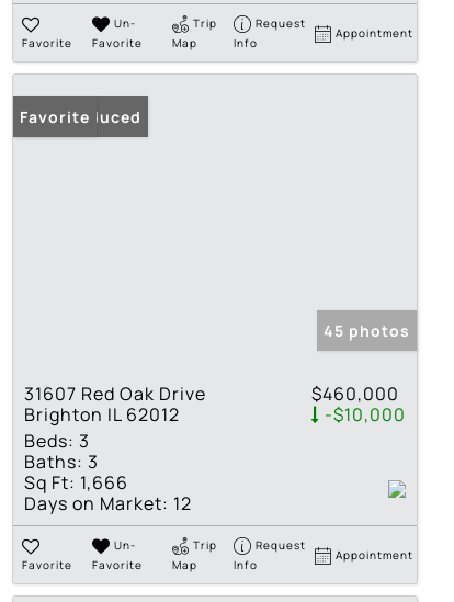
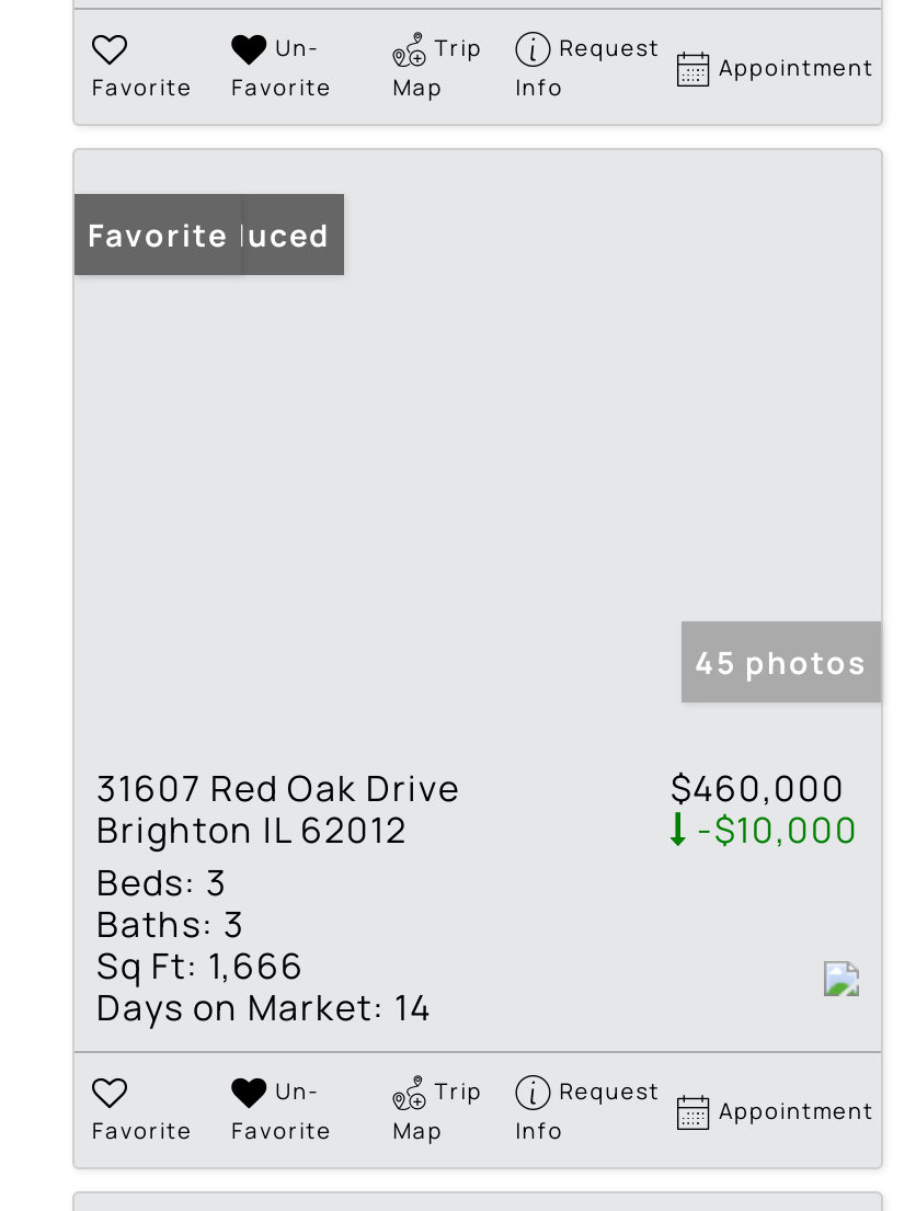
- Days on Market: 12
+ Days on Market: 14
